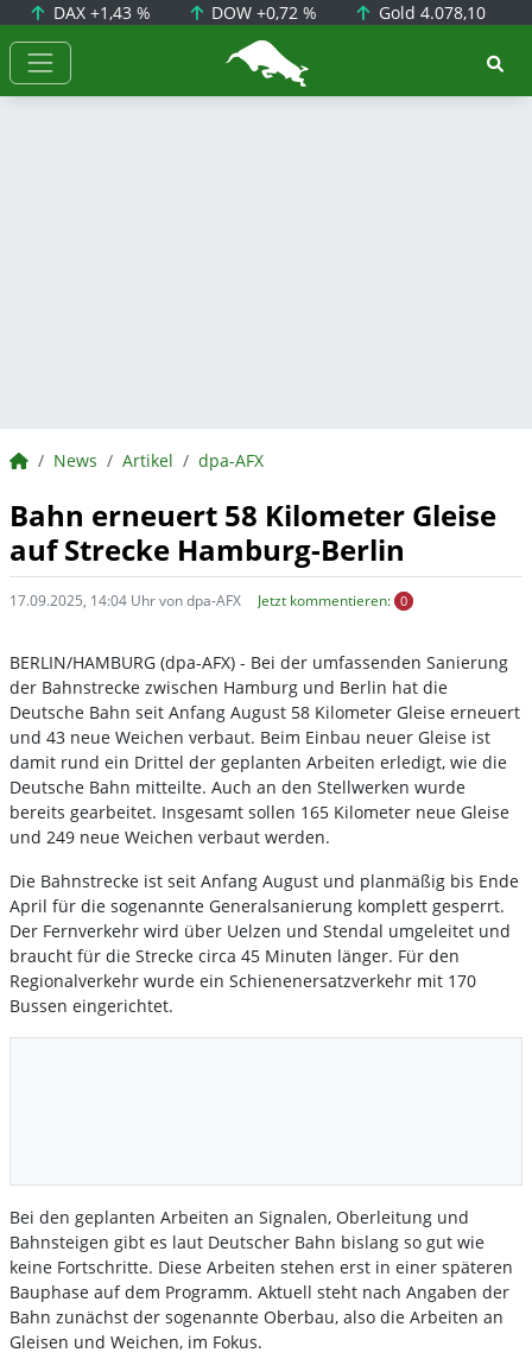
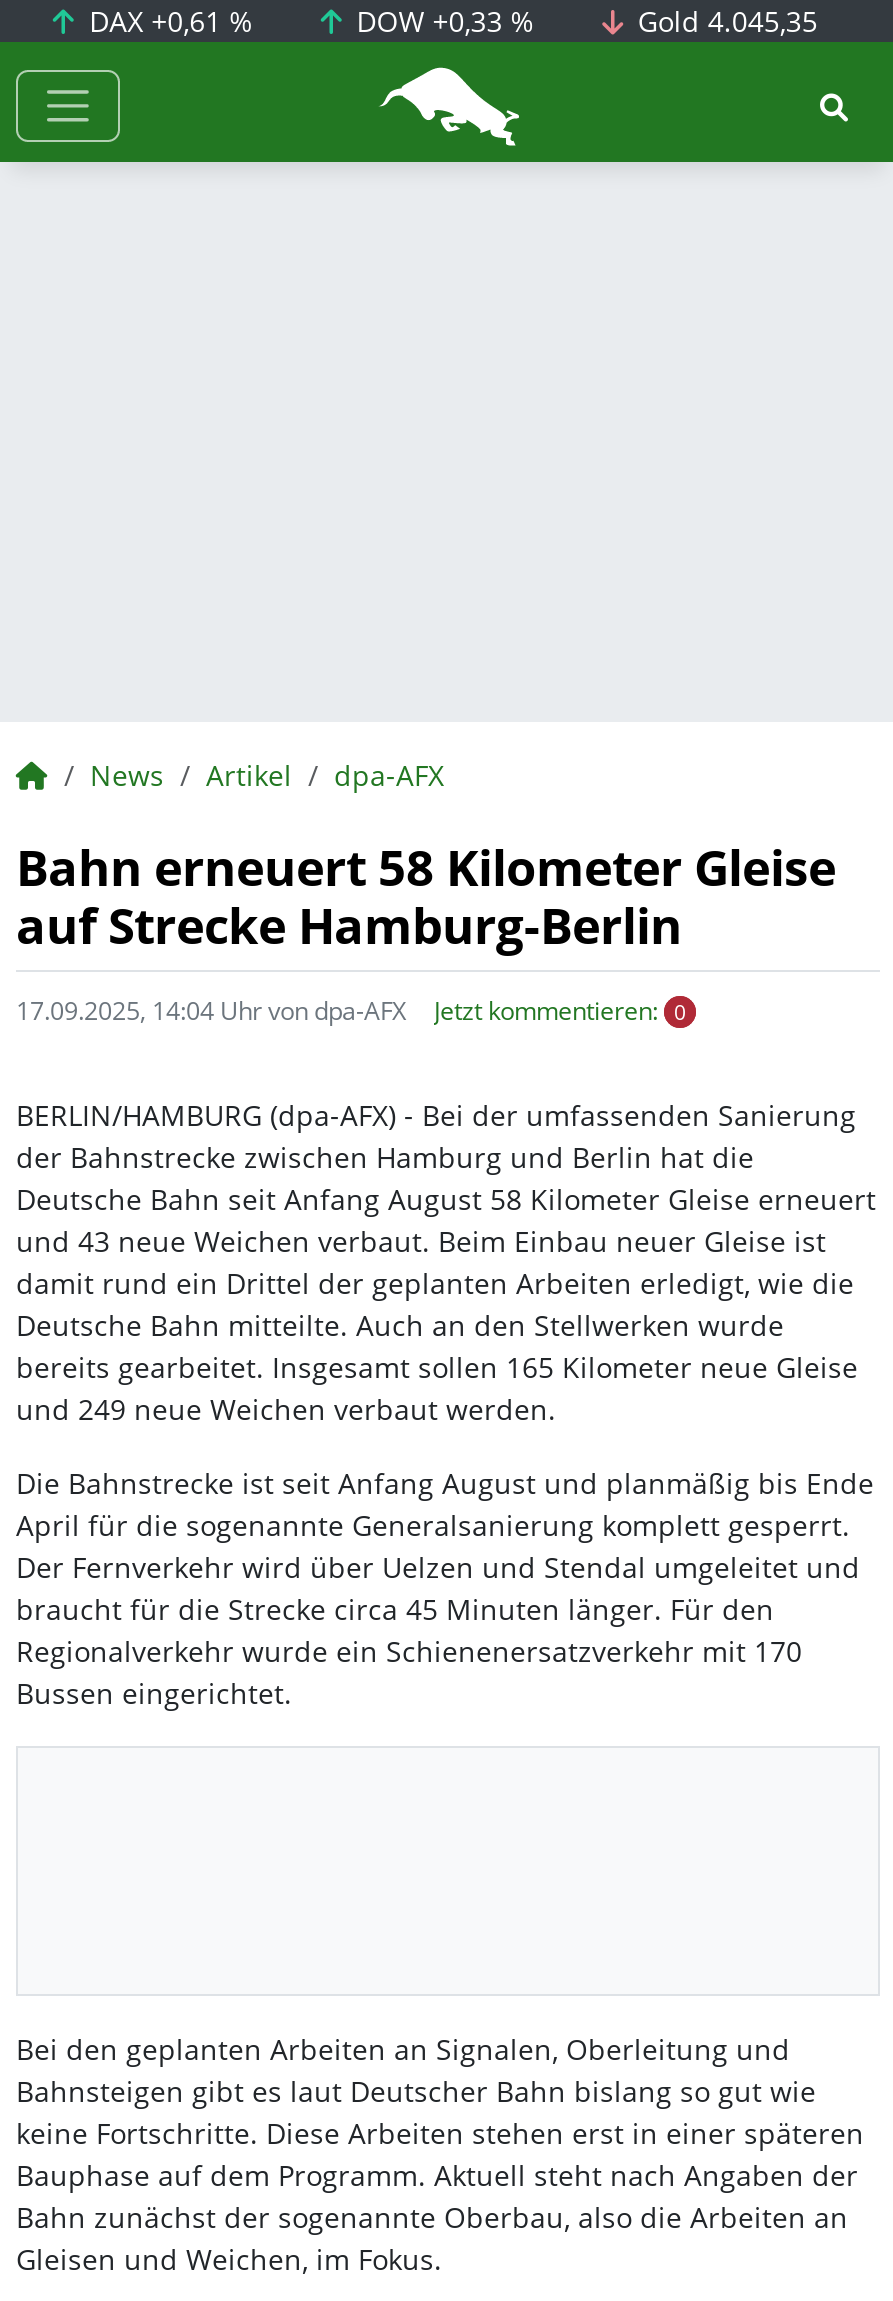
- DAX +1,43 %
+ DAX +0,61 %

- DOW +0,72 %
+ DOW +0,33 %

- Gold 4.078,10
+ Gold 4.045,35
